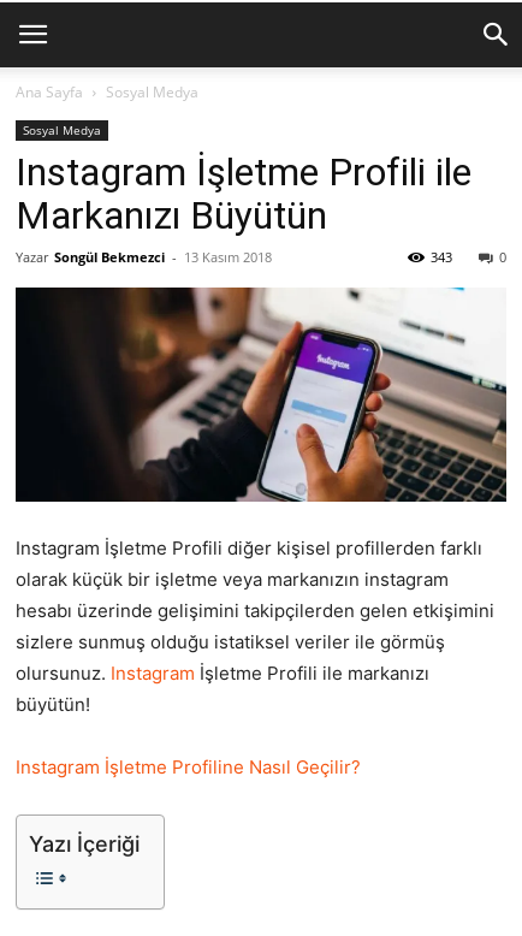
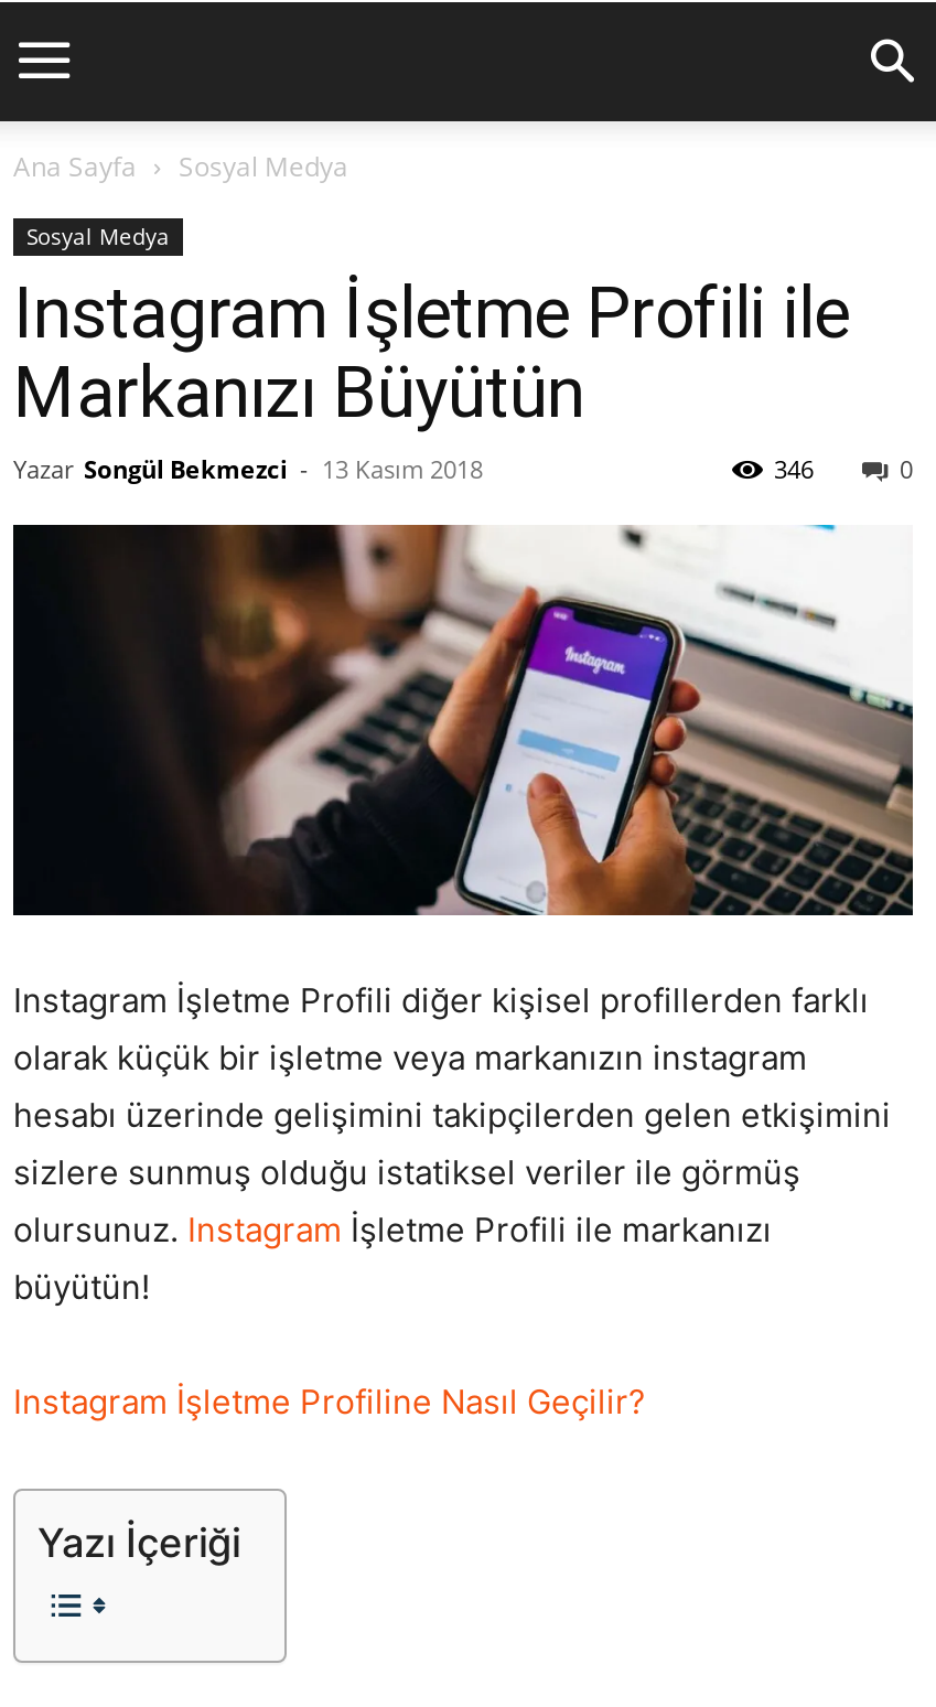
- 343
+ 346
